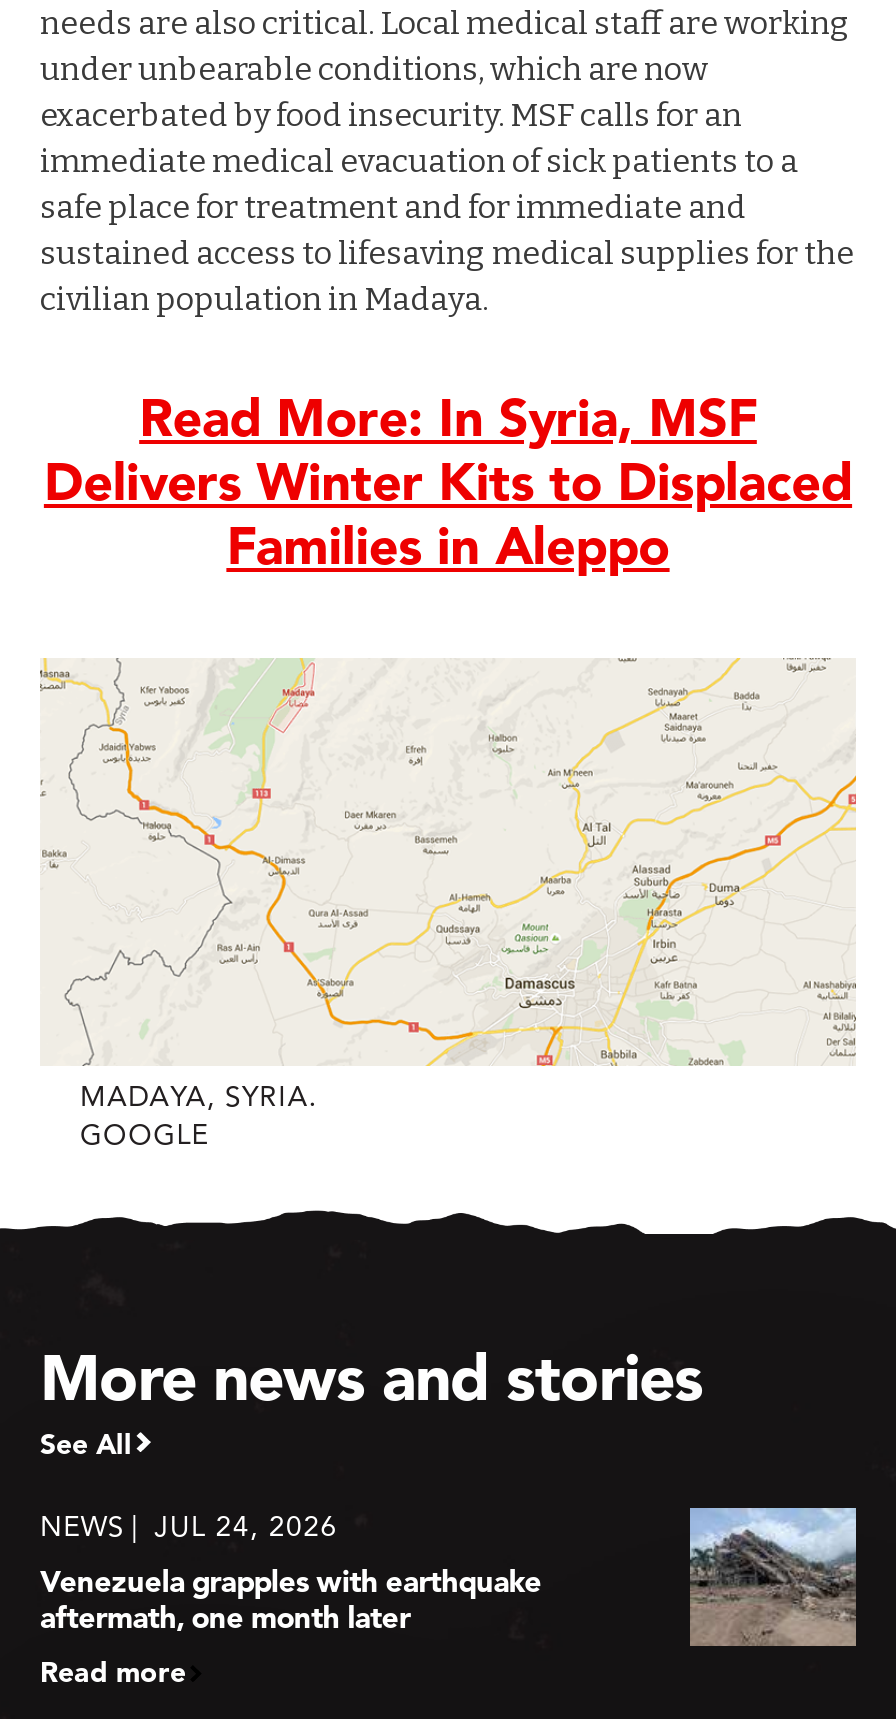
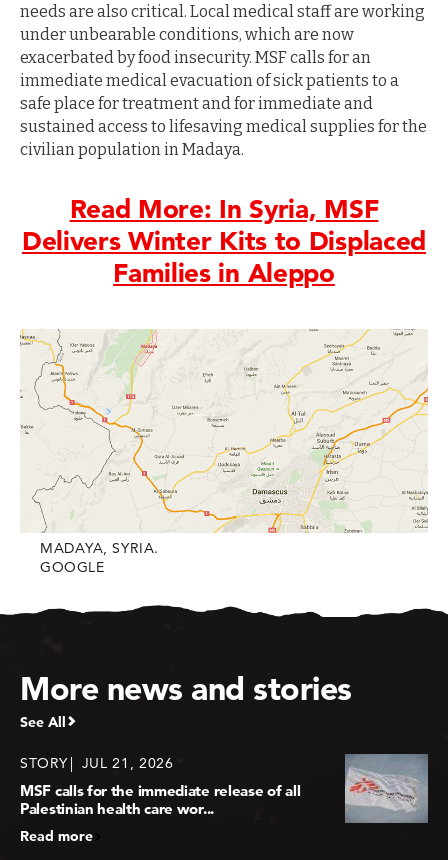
- NEWS
- JUL 24, 2026
+ STORY
+ JUL 21, 2026

- [image]
+ [image]

- Venezuela grapples with earthquake
- aftermath, one month later
+ MSF calls for the immediate release of all
+ Palestinian health care wor...
